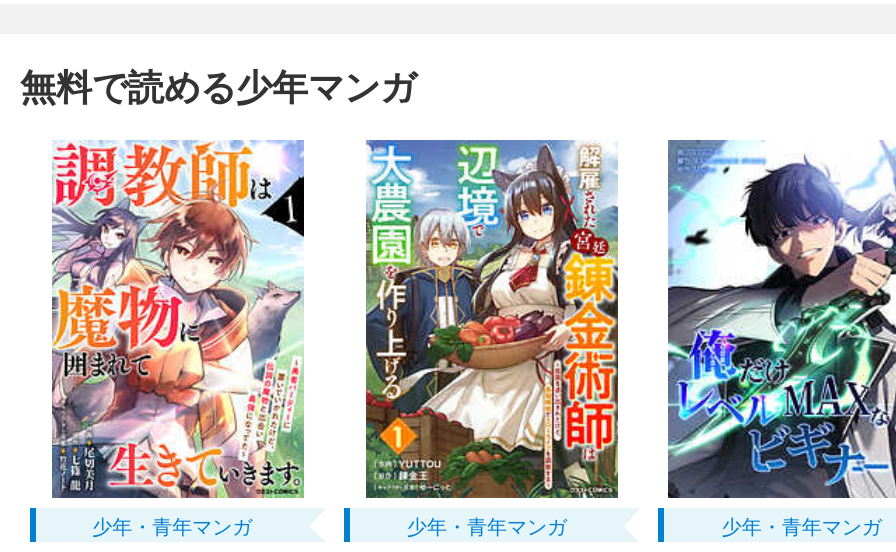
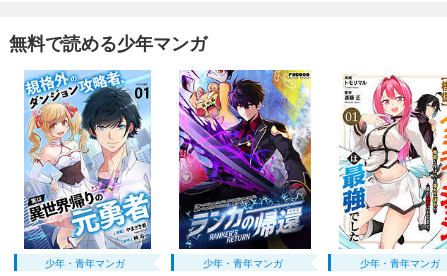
- [image]
+ [image]

- [image]
+ [image]

- [image]
+ [image]
